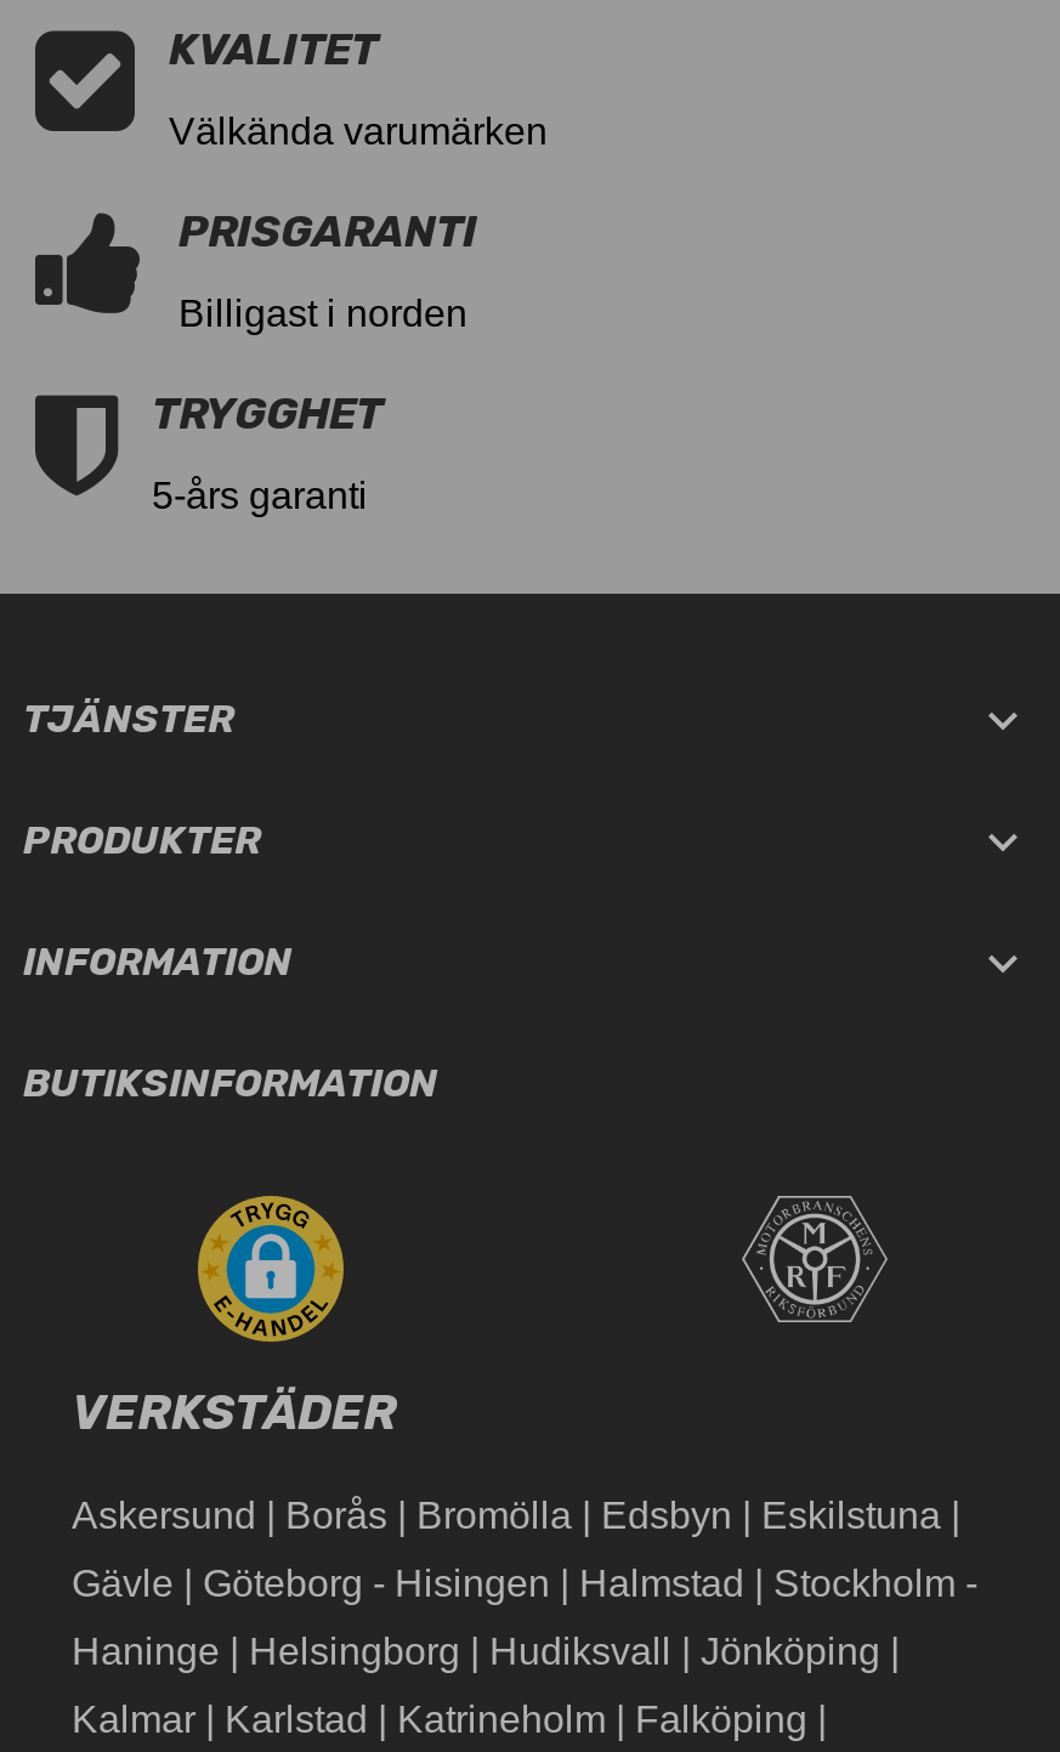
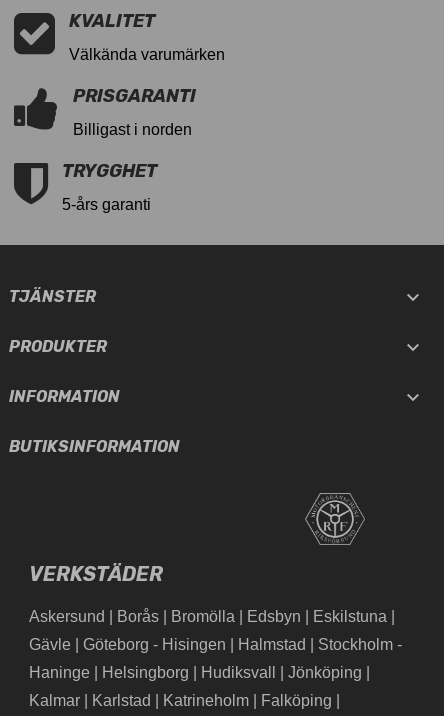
- [image]
